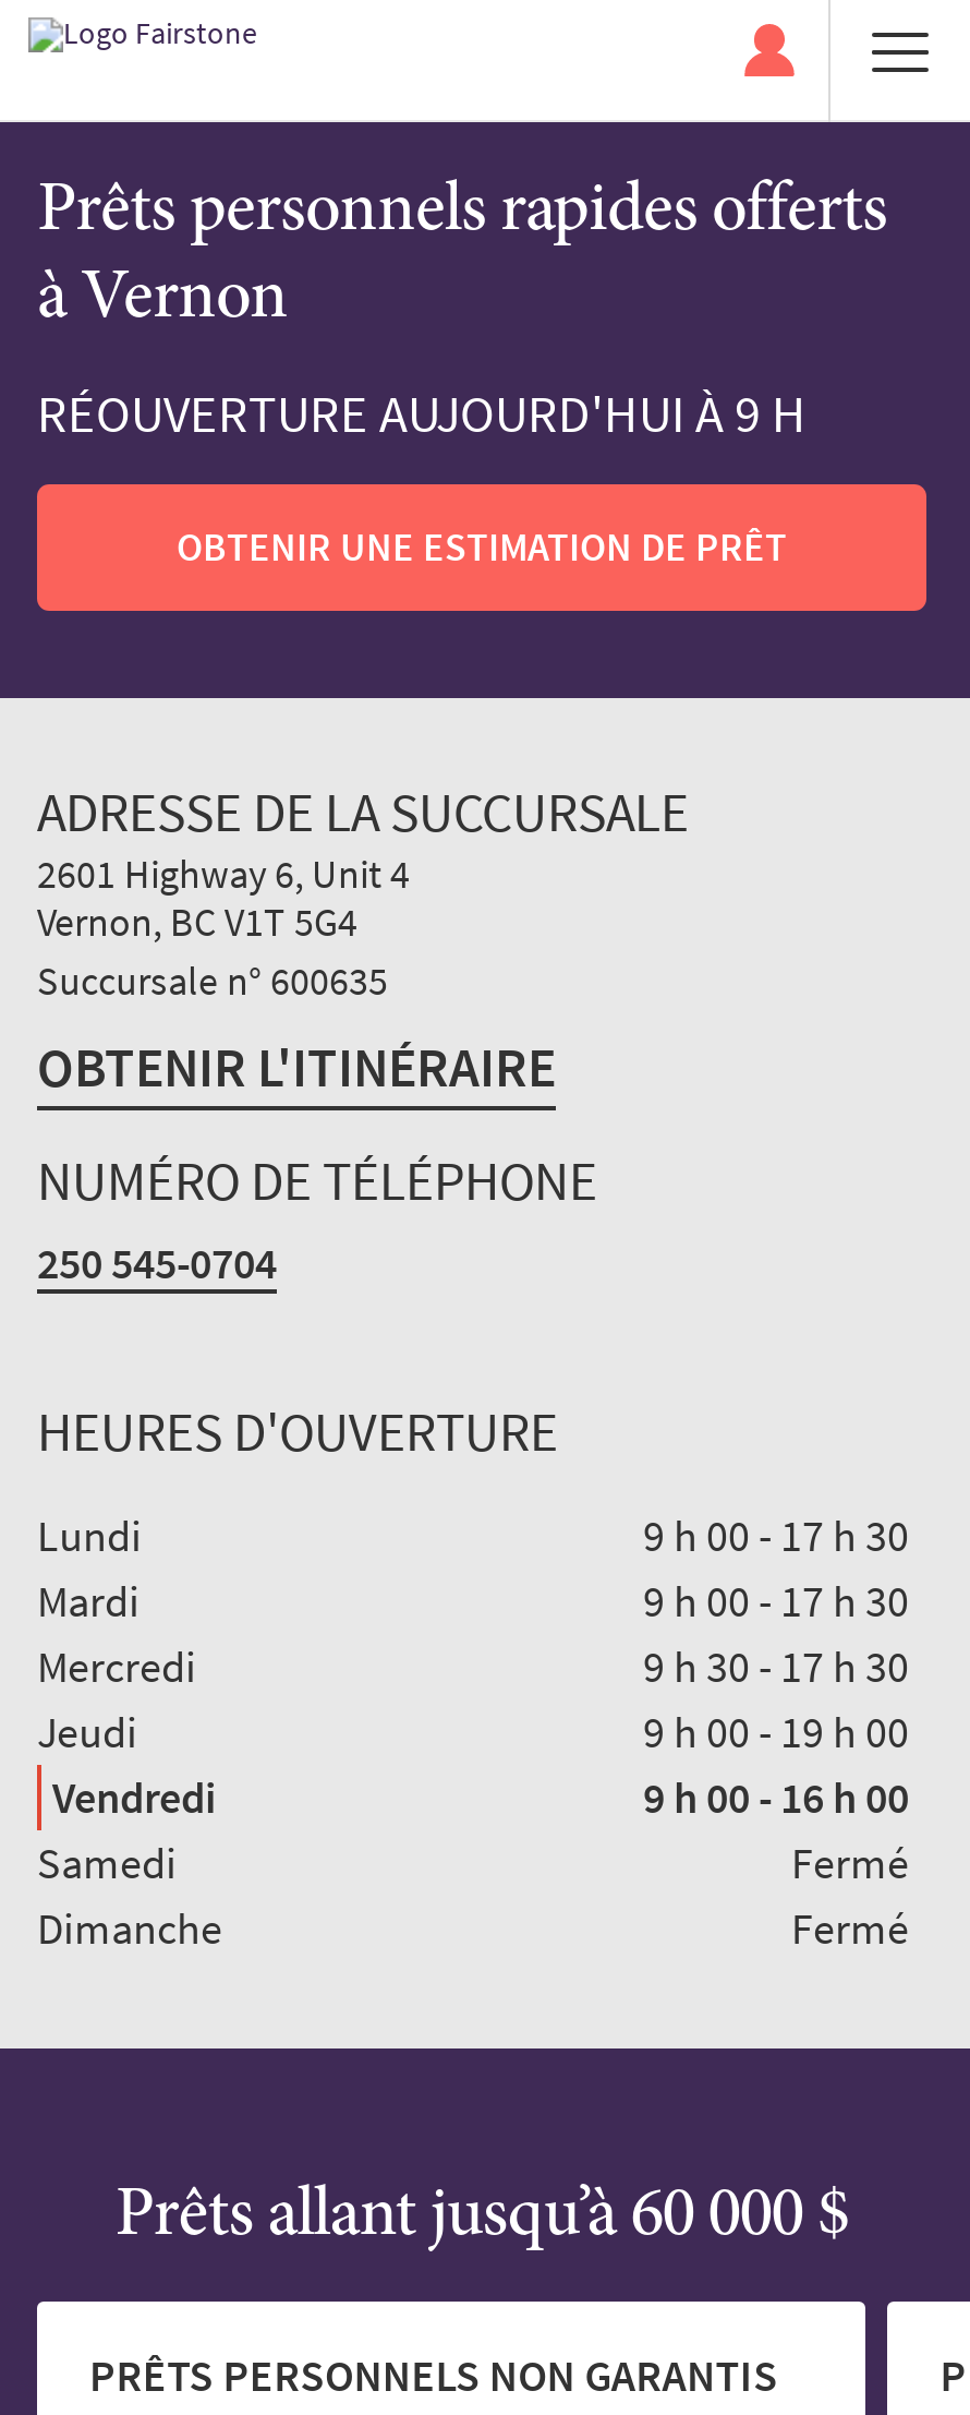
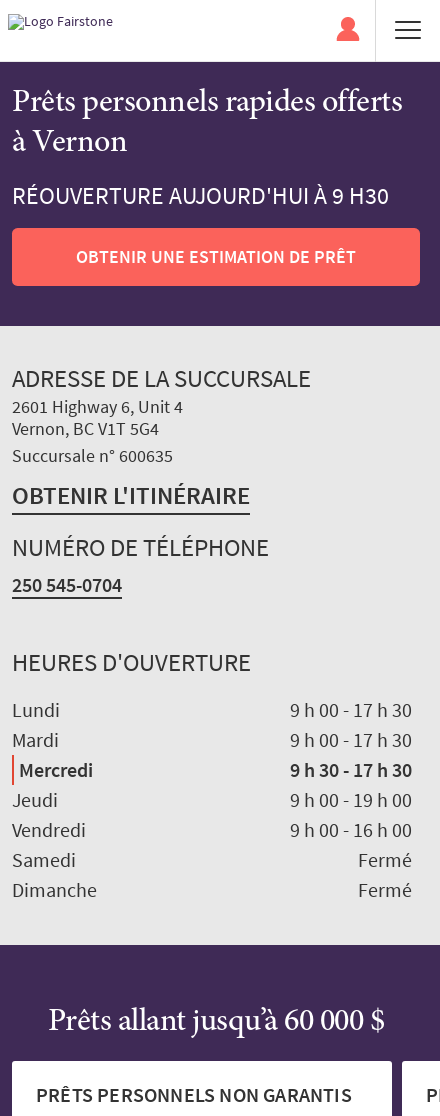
- RÉOUVERTURE AUJOURD'HUI À 9 H
+ RÉOUVERTURE AUJOURD'HUI À 9 H30
